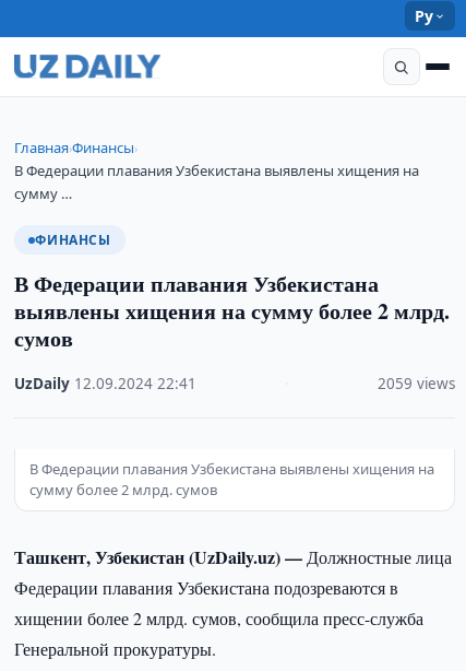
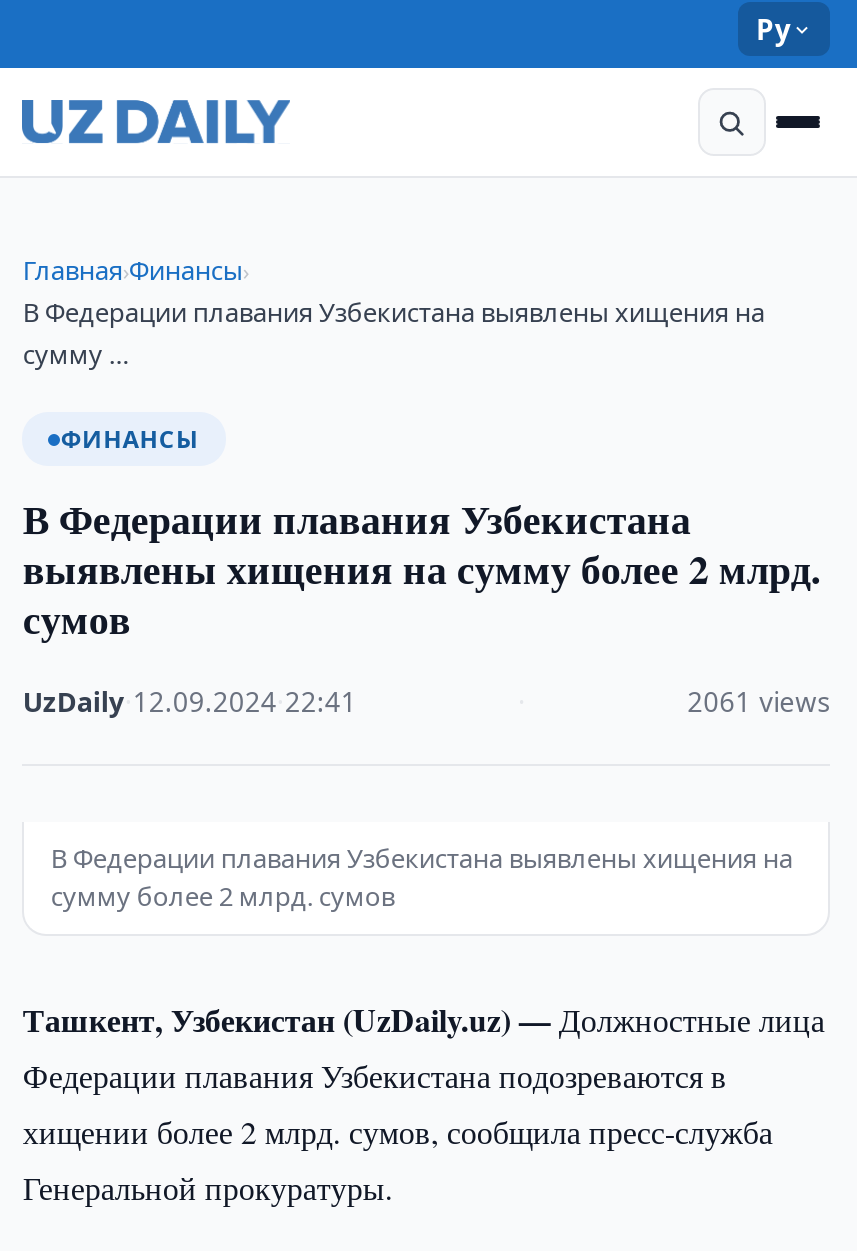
- 2059 views
+ 2061 views
